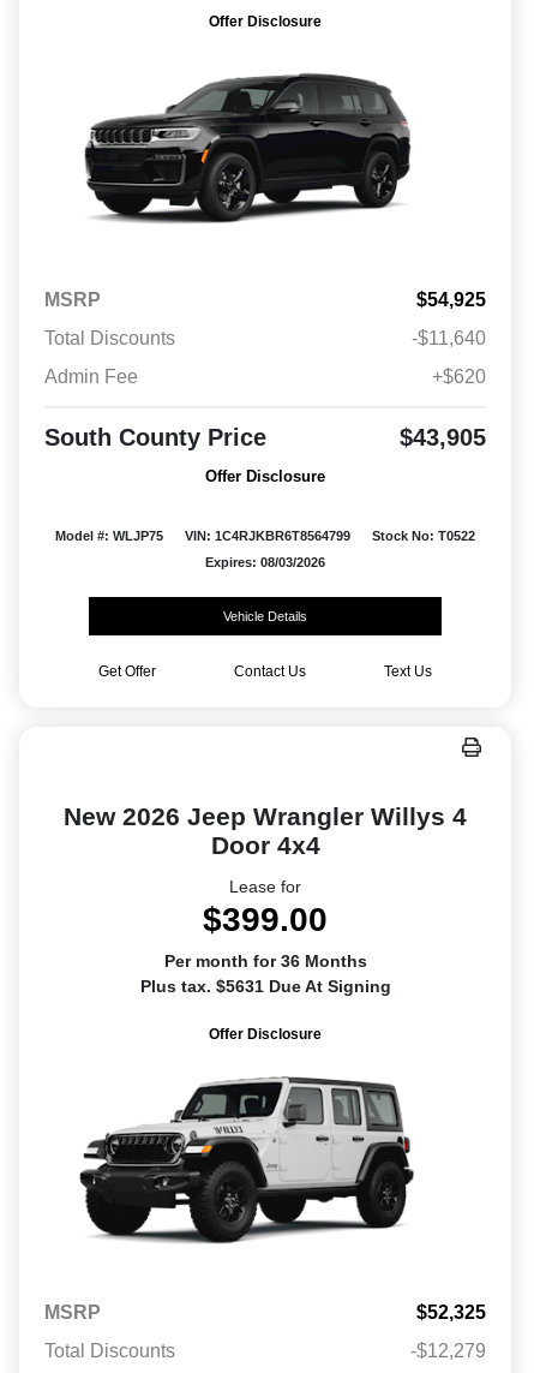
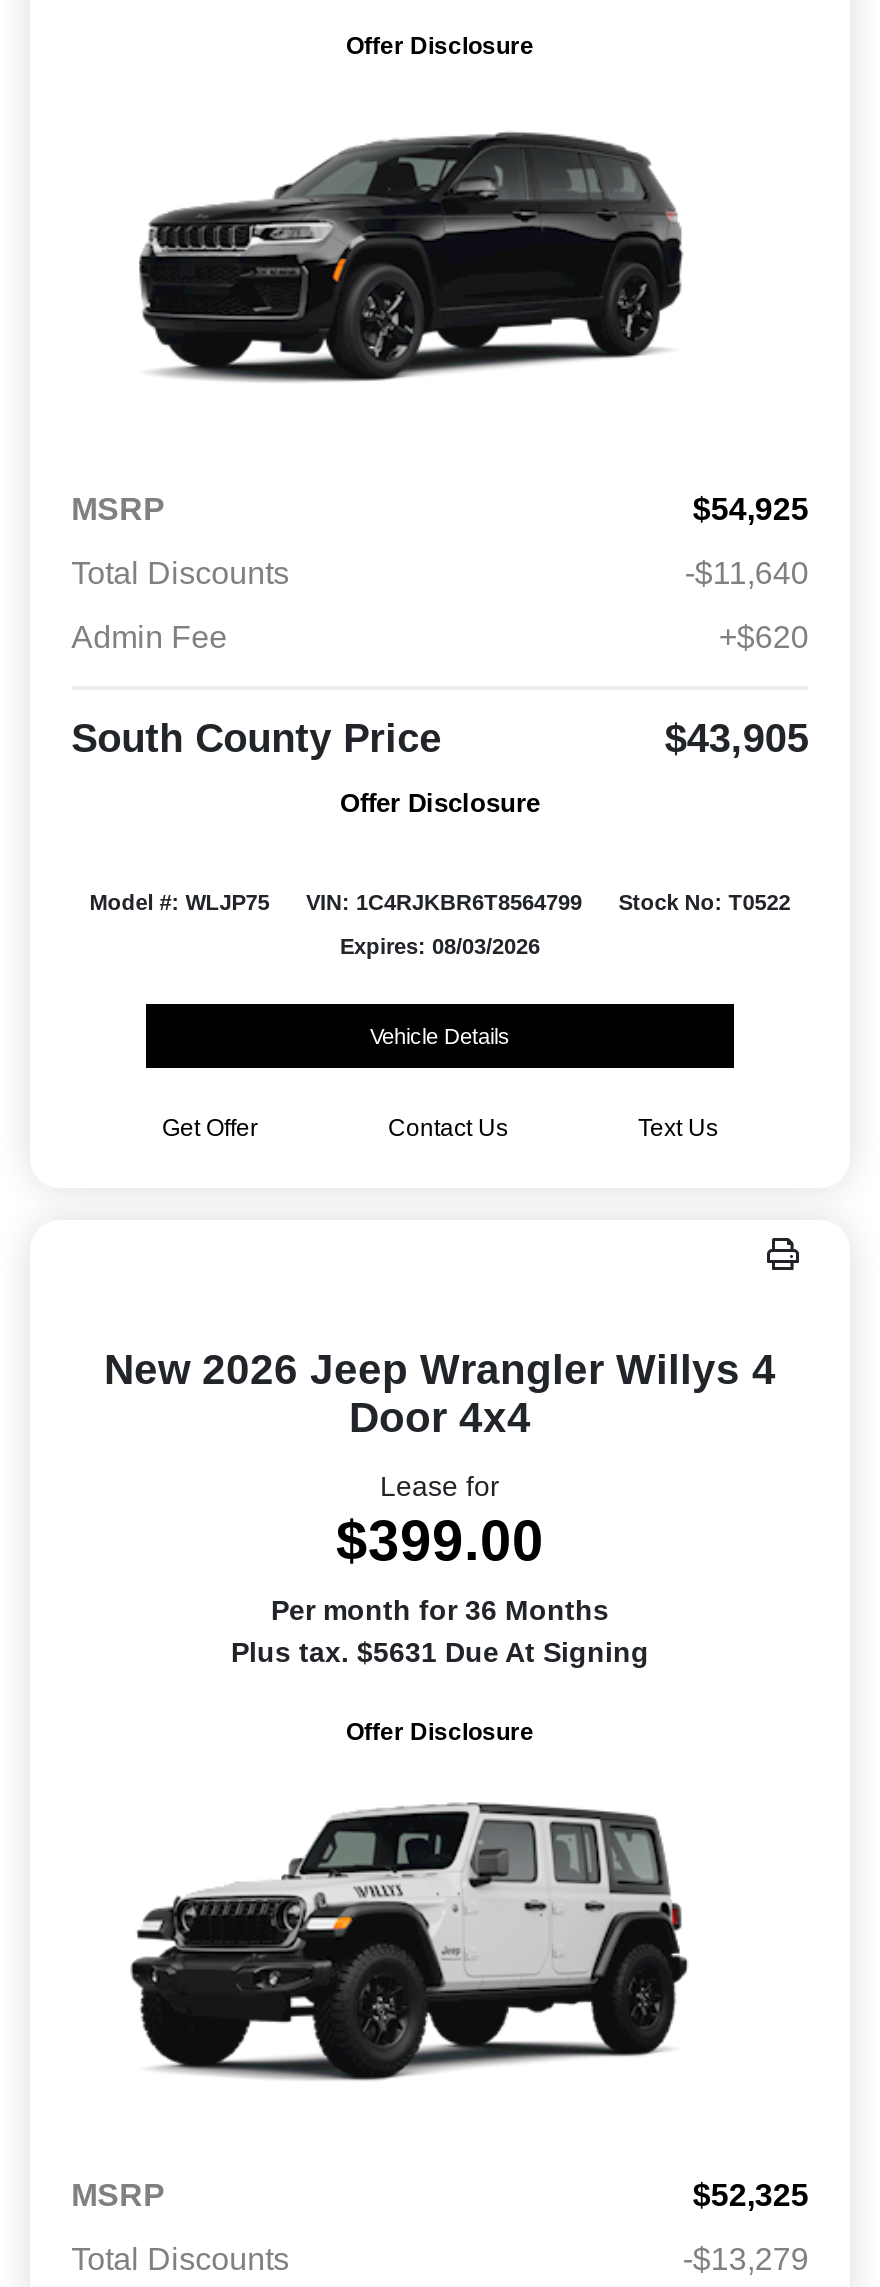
- -$12,279
+ -$13,279
